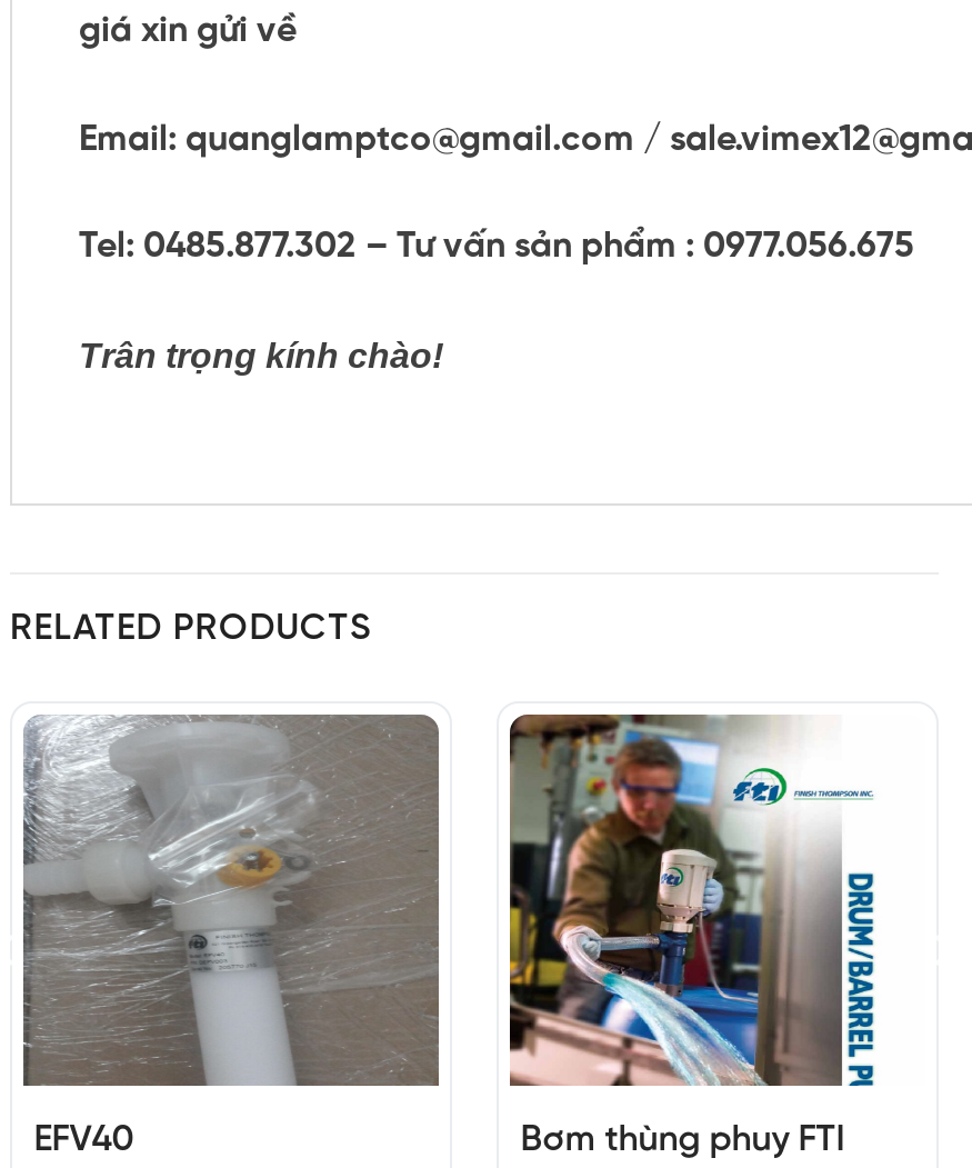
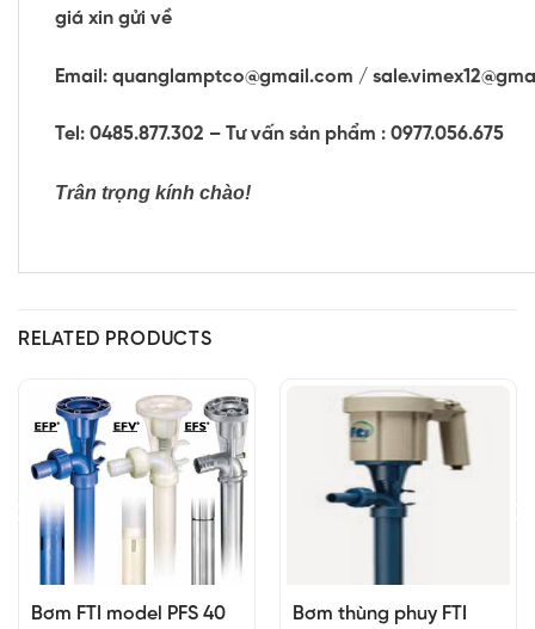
- [image]
- EFV40
+ [image]
+ Bơm FTI model PFS 40

- [image]
+ [image]
